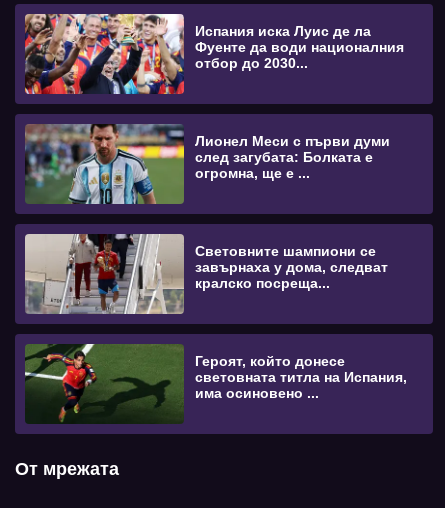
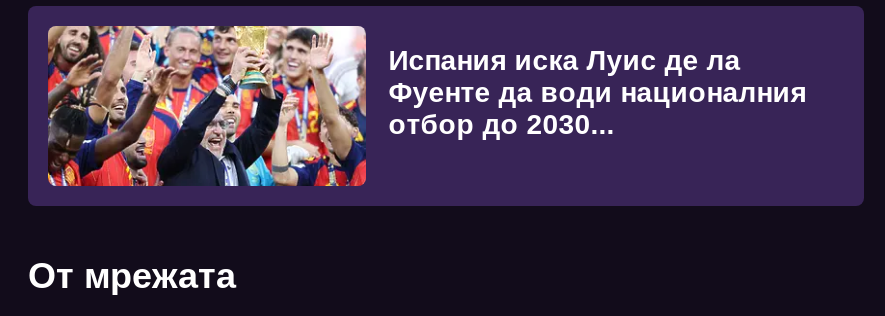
- [image]
- Лионел Меси с първи думи
- след загубата: Болката е
- огромна, ще е ...

- [image]
- Световните шампиони се
- завърнаха у дома, следват
- кралско посреща...

- [image]
- Героят, който донесе
- световната титла на Испания,
- има осиновено ...
